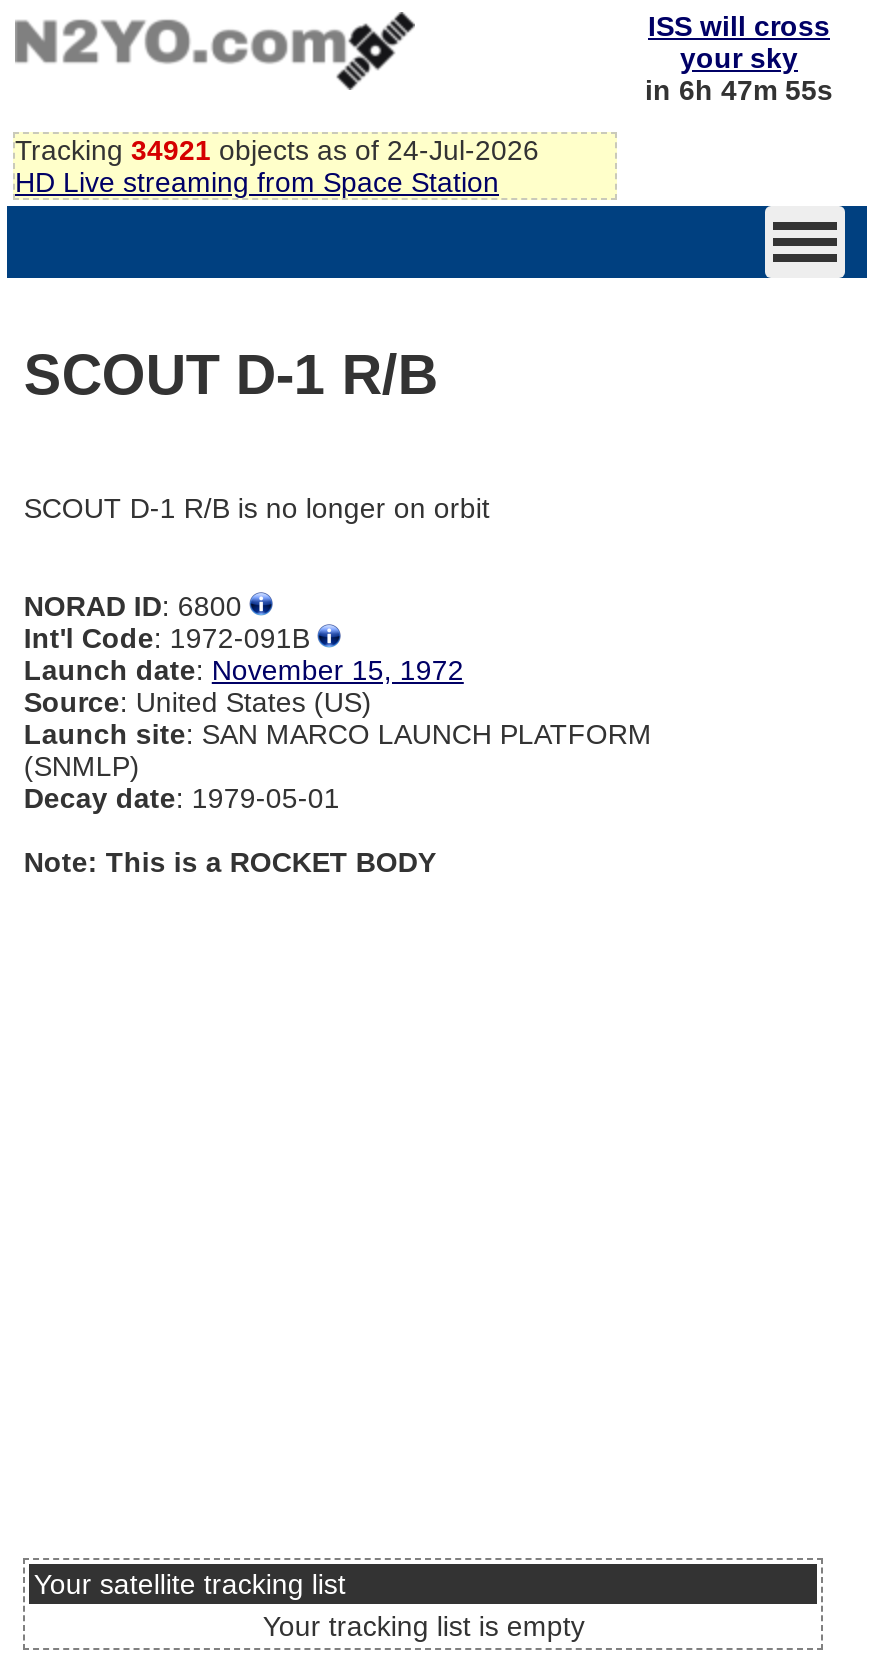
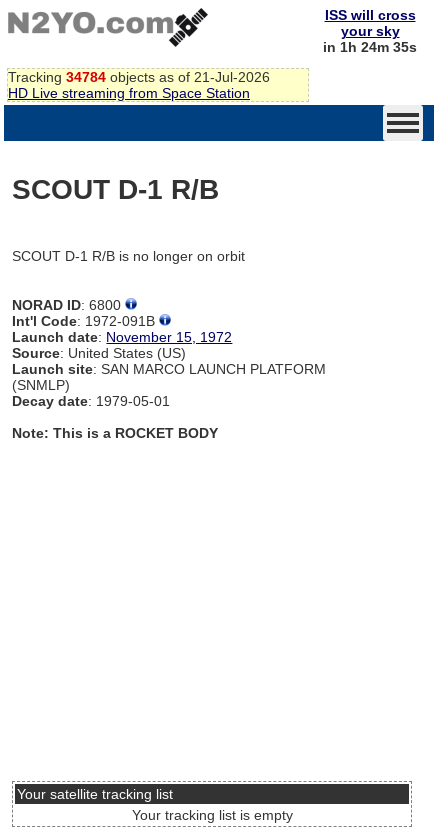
- in 6h 47m 55s
+ in 1h 24m 35s

- Tracking 34921 objects as of 24-Jul-2026
+ Tracking 34784 objects as of 21-Jul-2026
